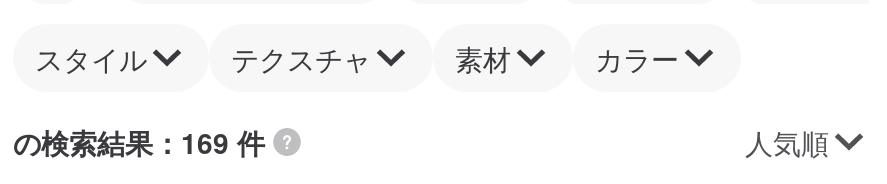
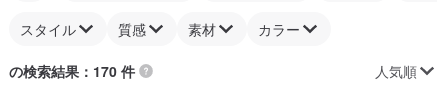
- テクスチャ
+ 質感

- の検索結果：169 件
+ の検索結果：170 件
